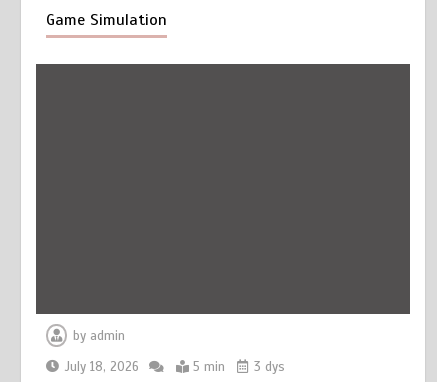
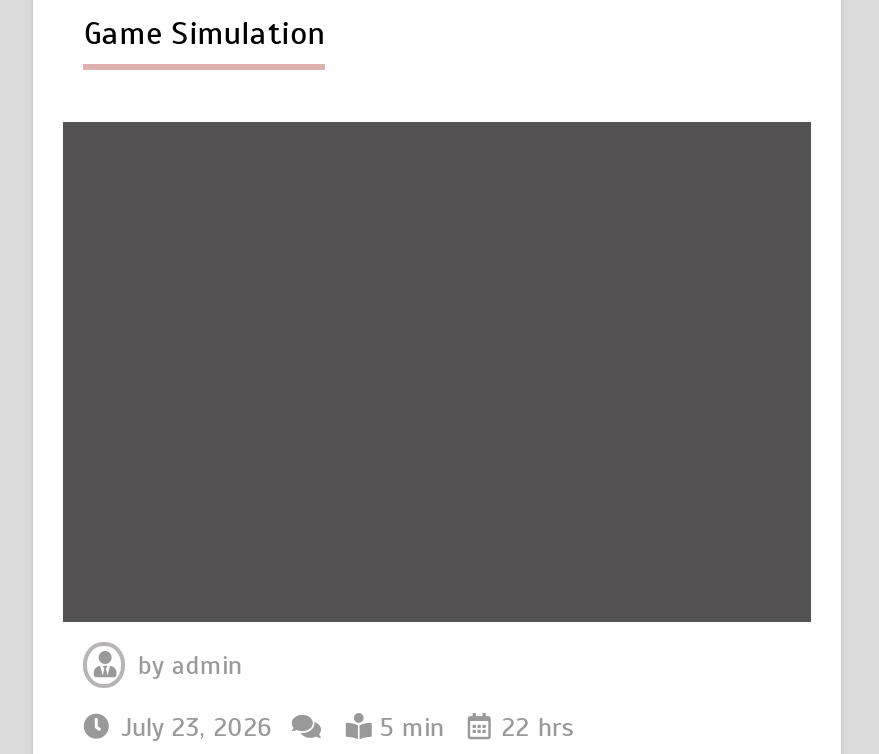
- July 18, 2026
+ July 23, 2026

- 5 min 3 dys
+ 5 min 22 hrs
